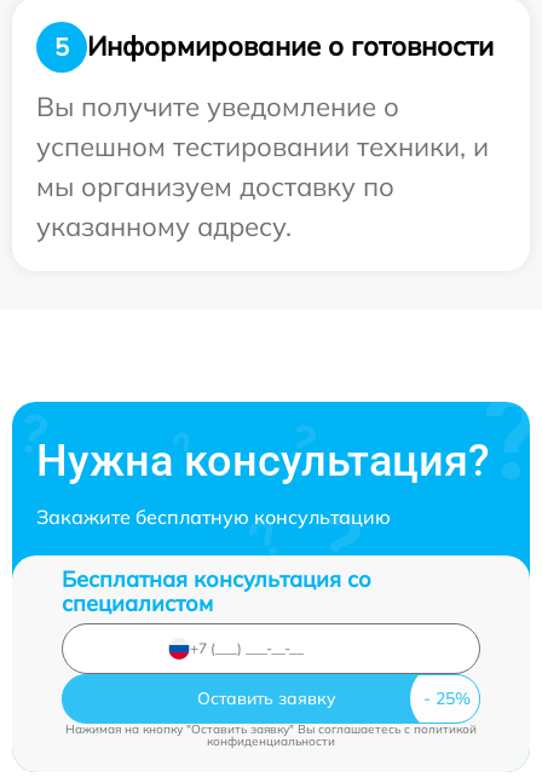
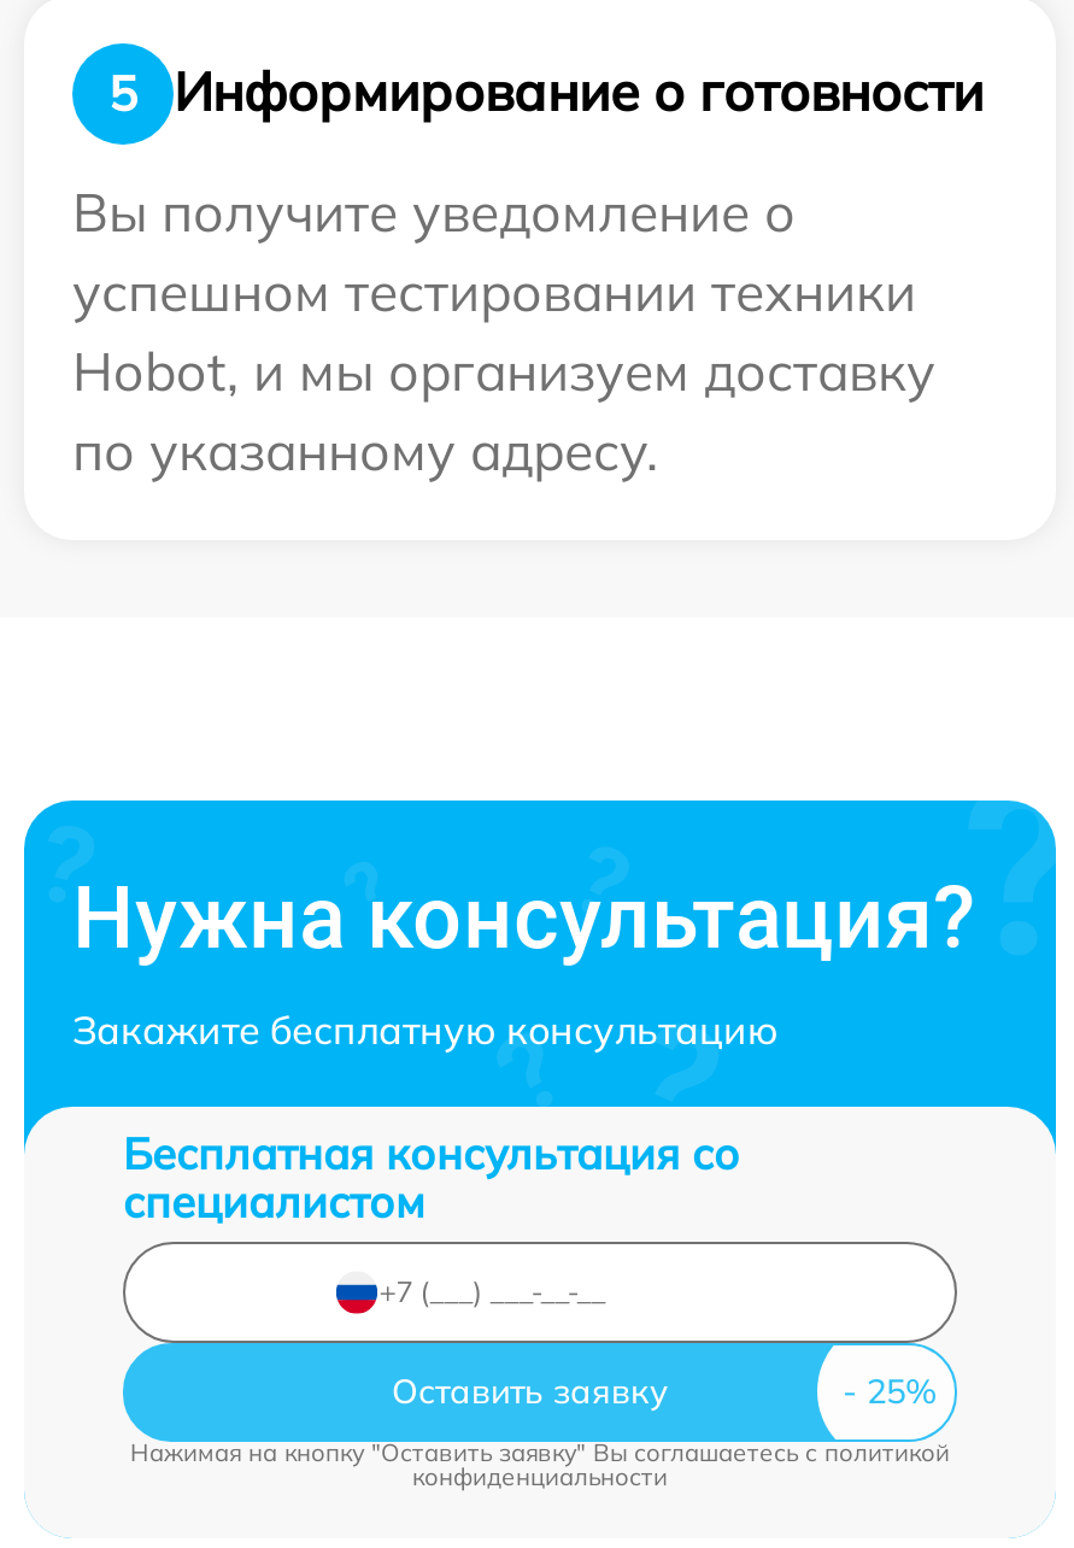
- успешном тестировании техники, и
- мы организуем доставку по
- указанному адресу.
+ успешном тестировании техники
+ Hobot, и мы организуем доставку
+ по указанному адресу.
